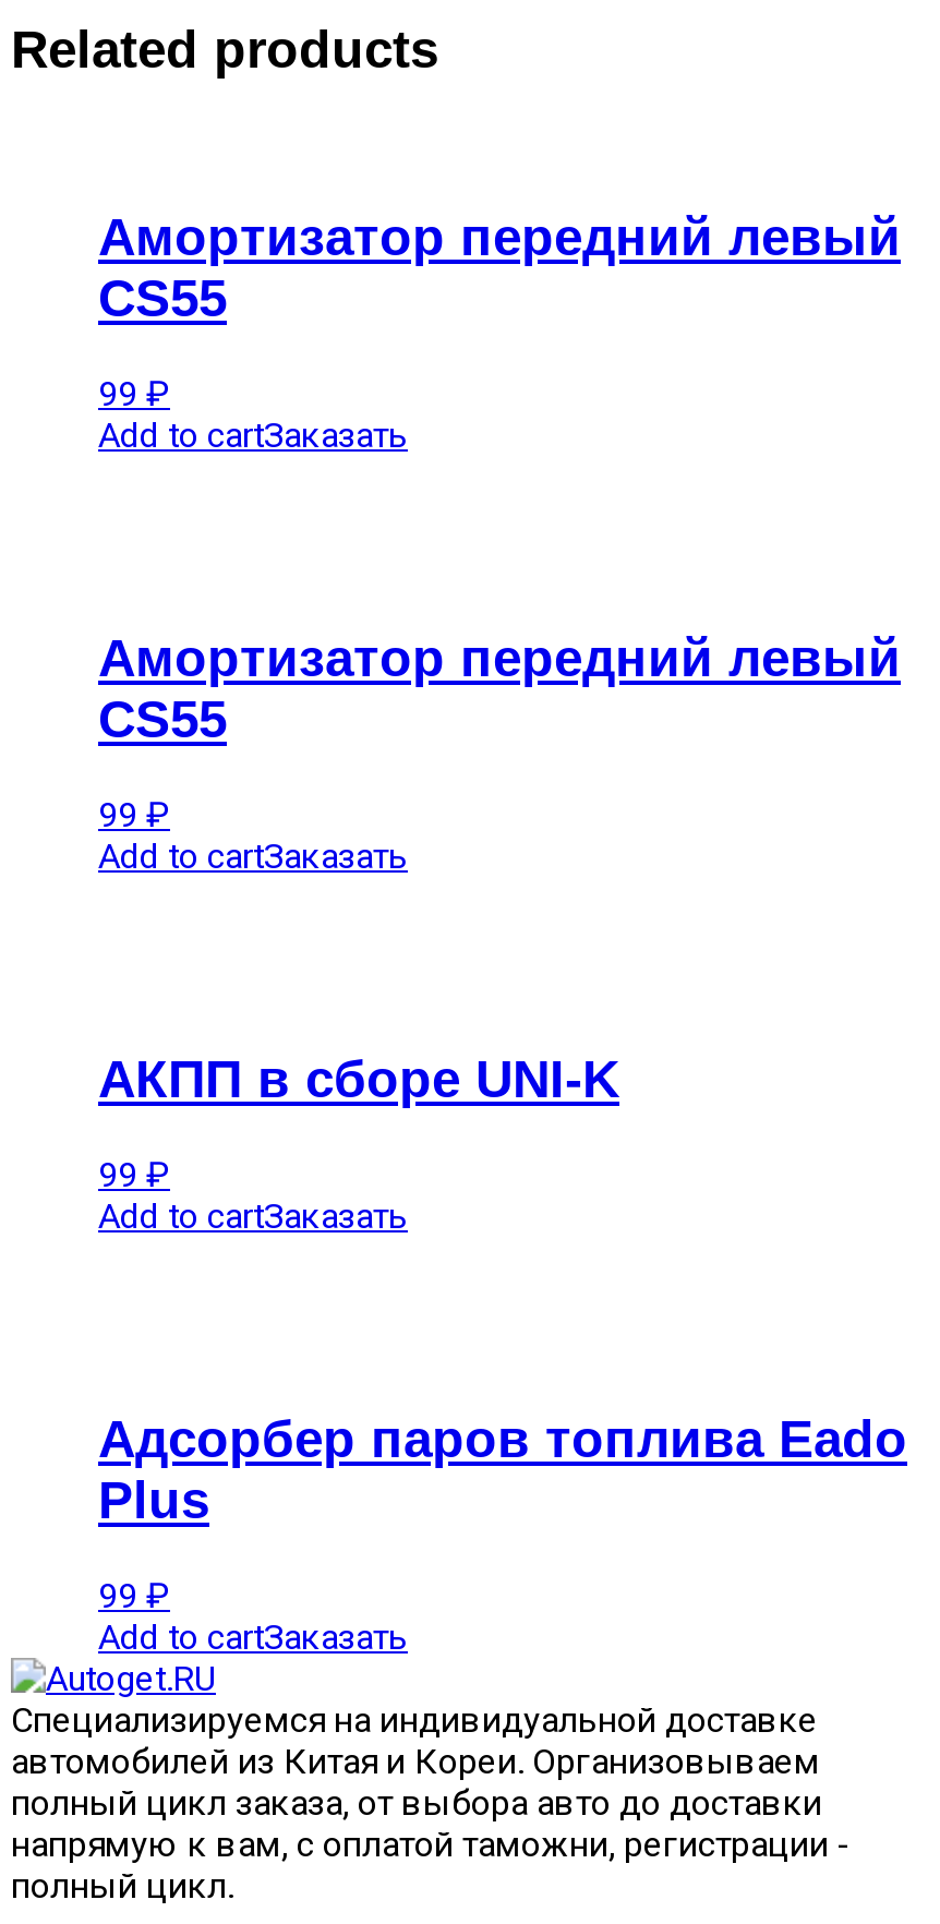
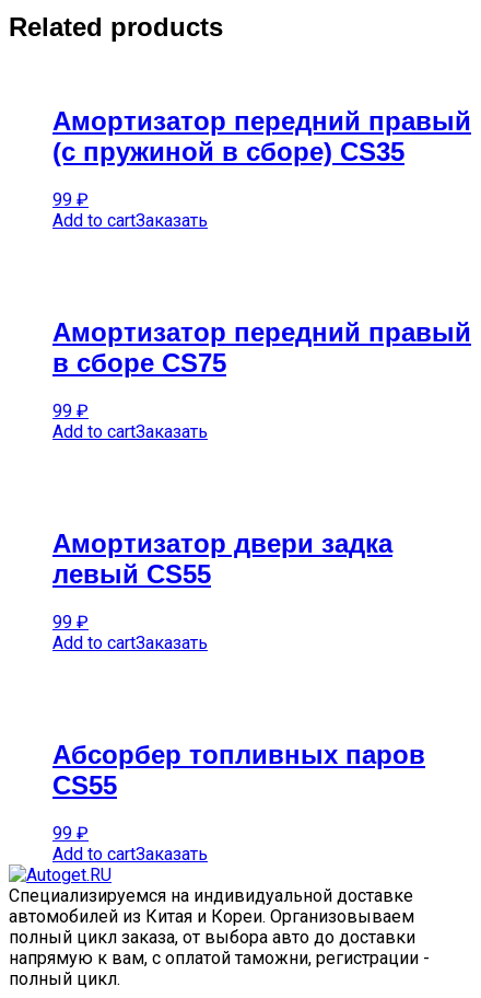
- Амортизатор передний левый
- CS55
+ Амортизатор передний правый
+ (с пружиной в сборе) CS35

- Амортизатор передний левый
- CS55
+ Амортизатор передний правый
+ в сборе CS75

- АКПП в сборе UNI-K
+ Амортизатор двери задка
+ левый CS55

- Адсорбер паров топлива Eado
- Plus
+ Абсорбер топливных паров
+ CS55
